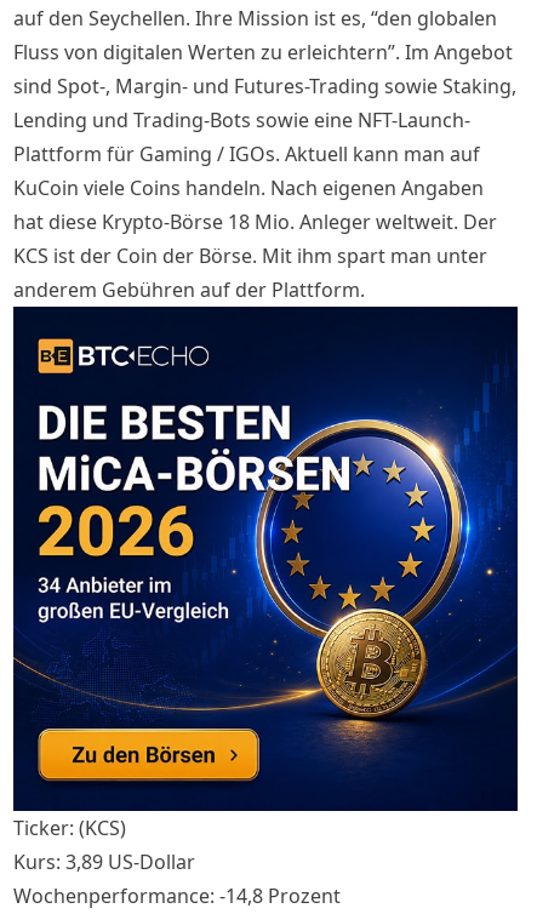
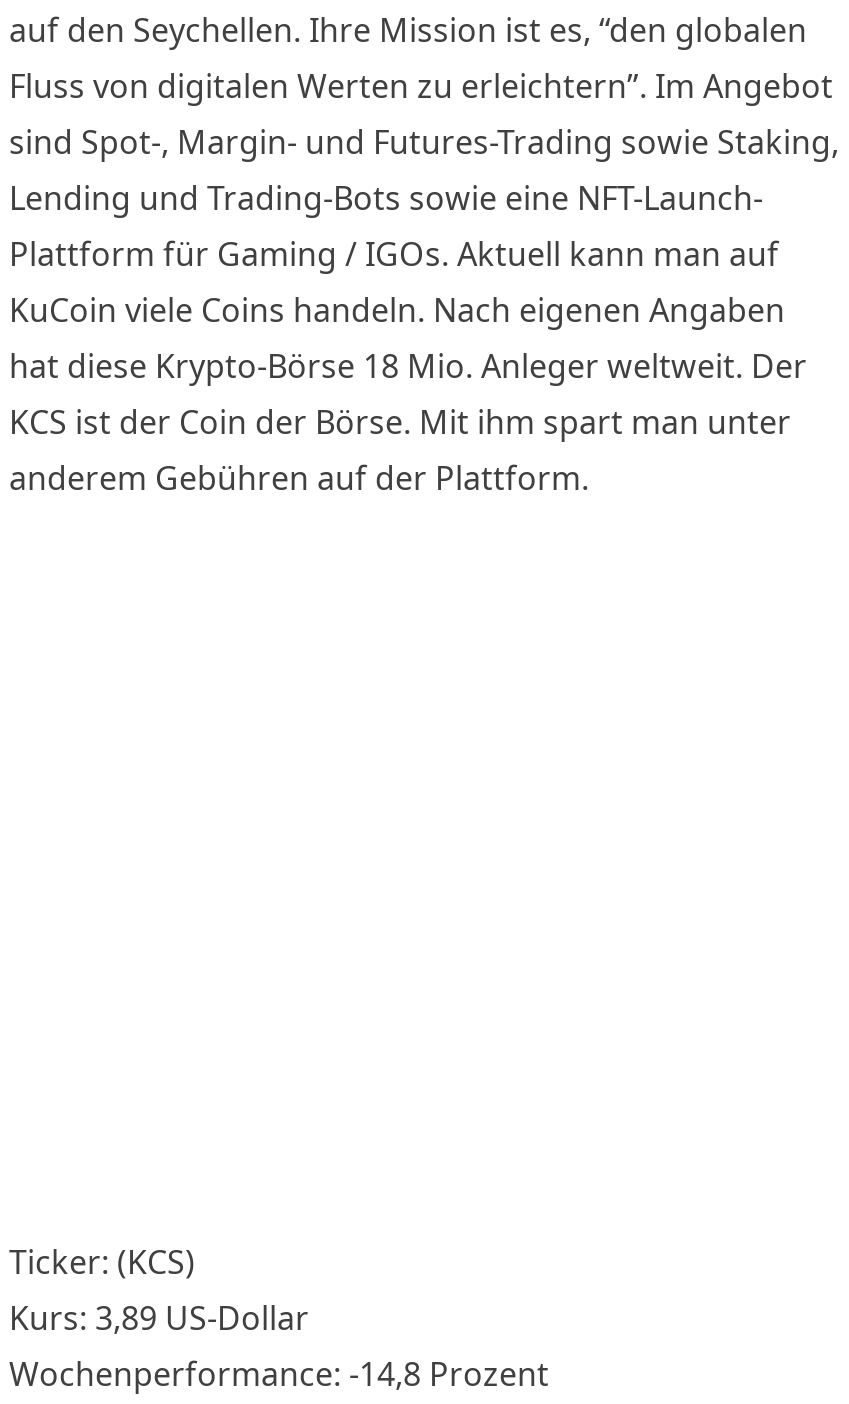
- [image]
